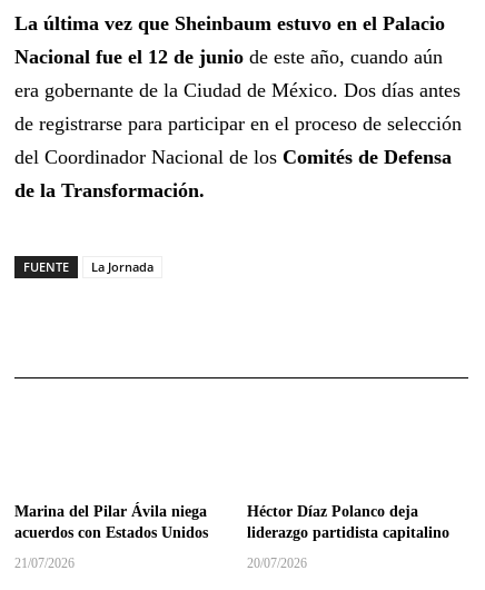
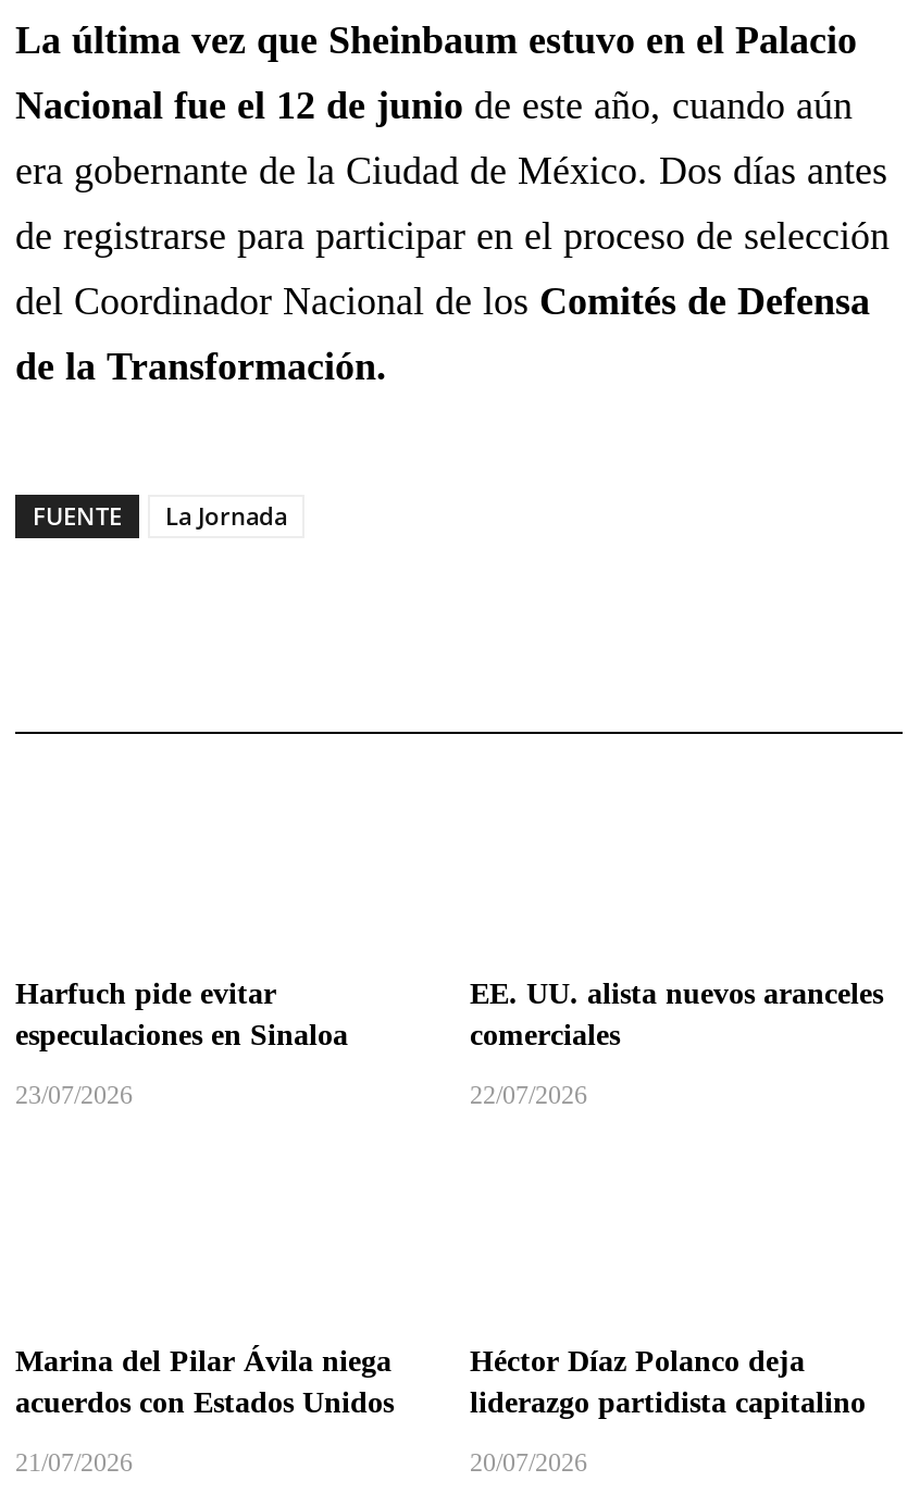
+ Harfuch pide evitar
+ especulaciones en Sinaloa
+ 23/07/2026

+ EE. UU. alista nuevos aranceles
+ comerciales
+ 22/07/2026
